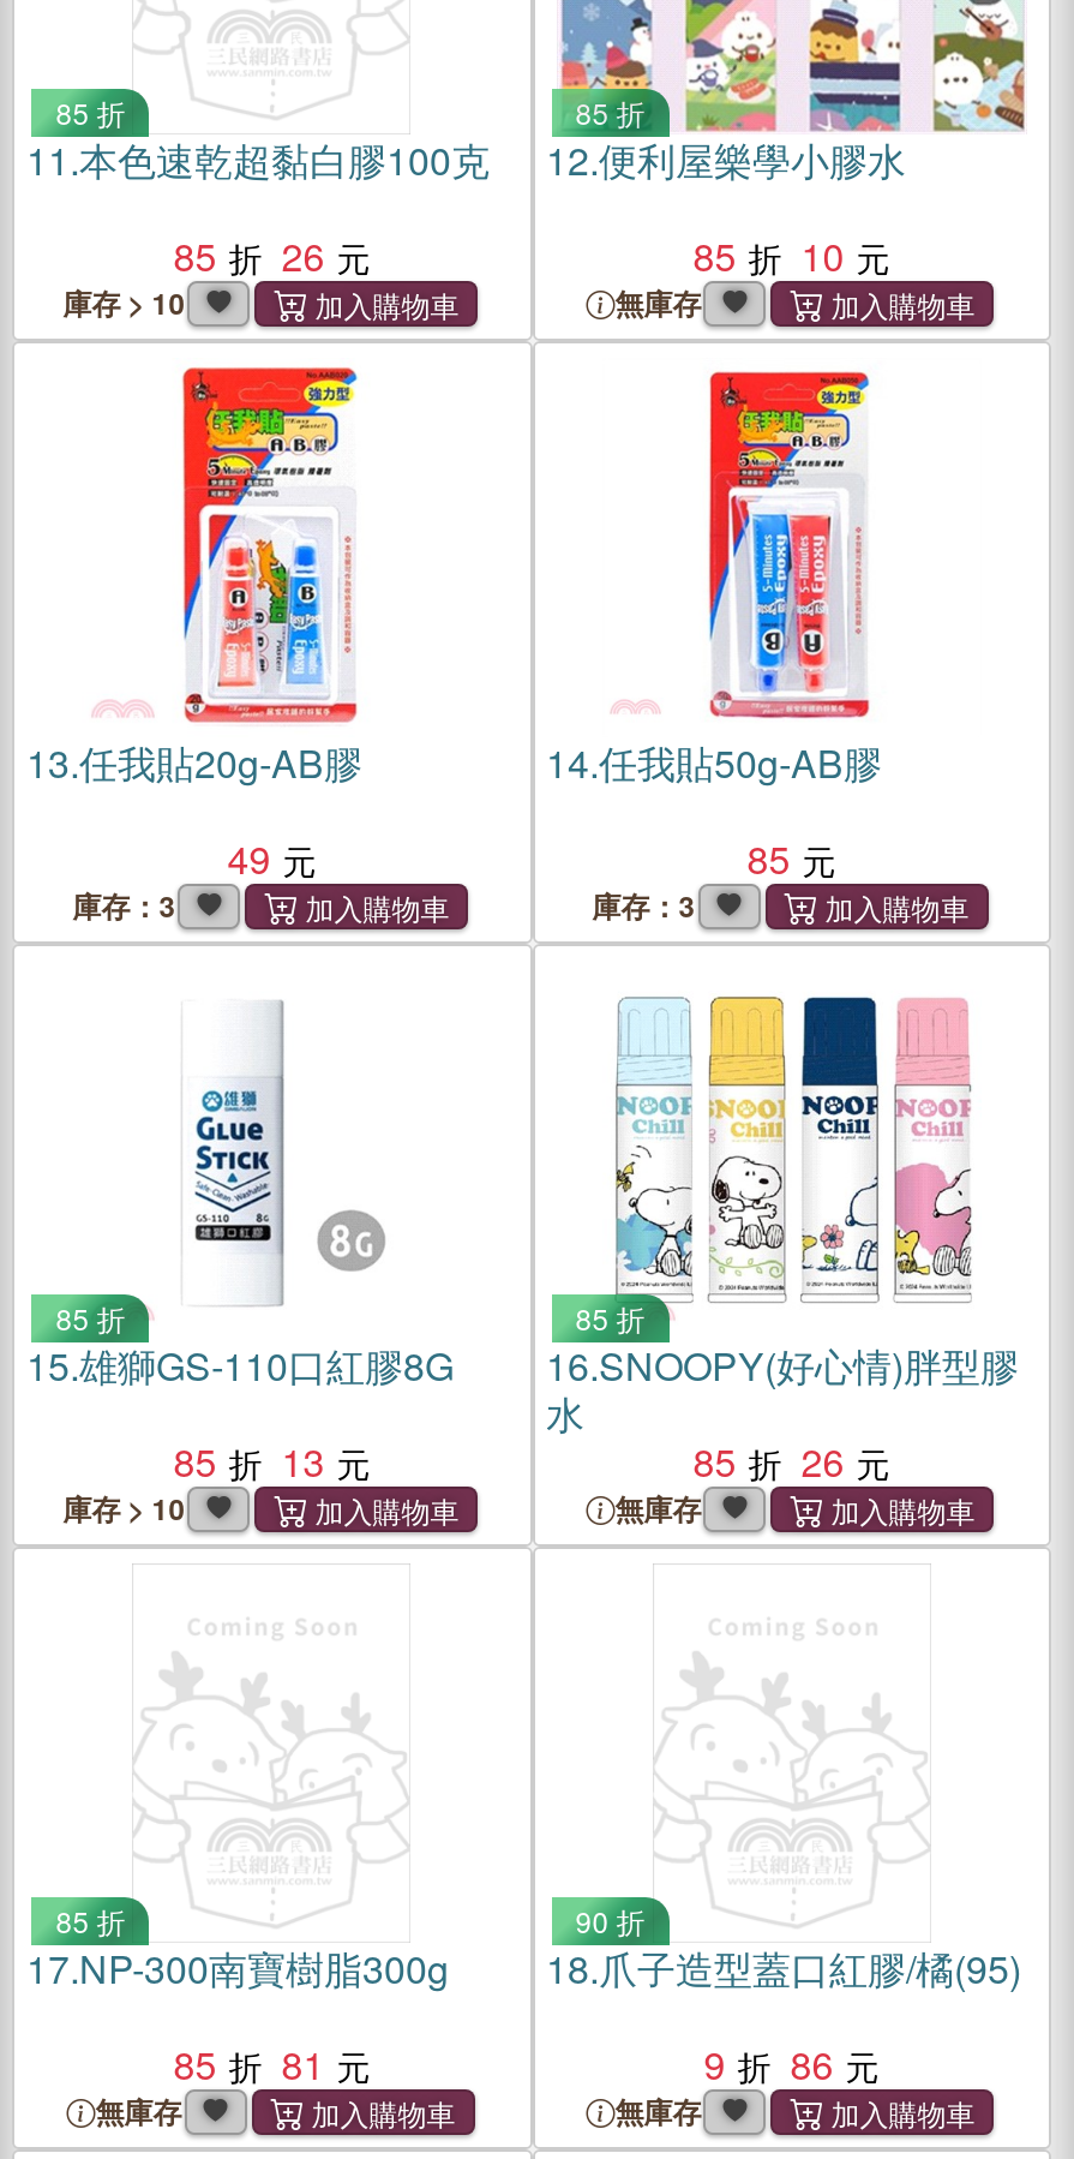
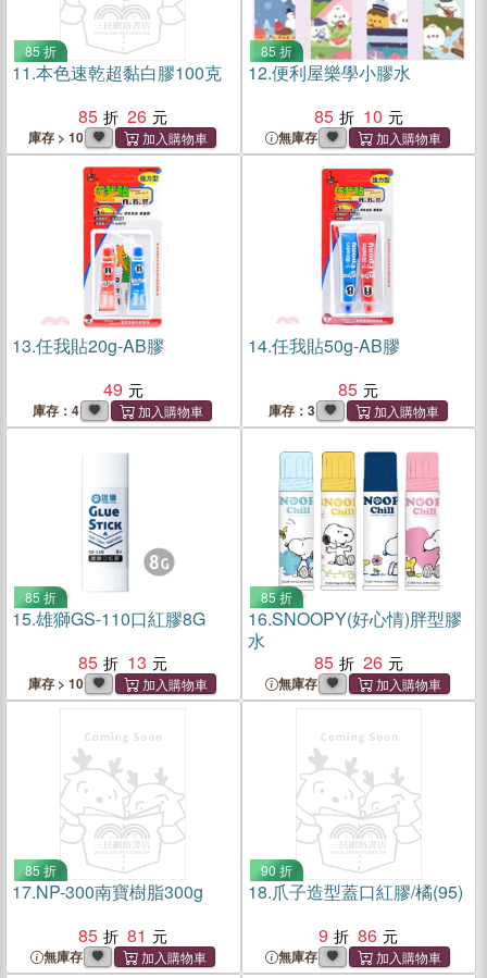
- 庫存：3
+ 庫存：4
